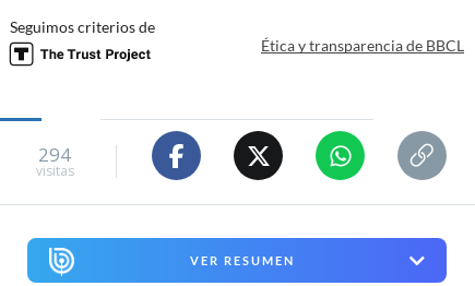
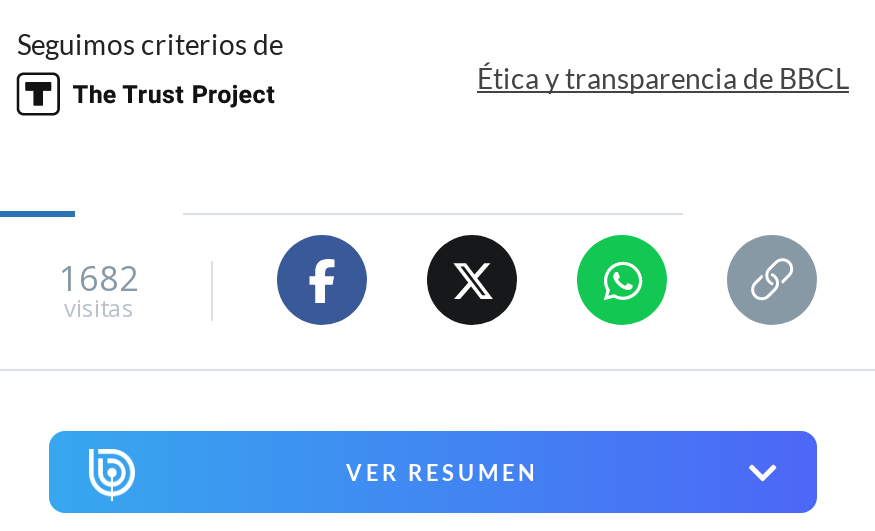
- 294
+ 1682
